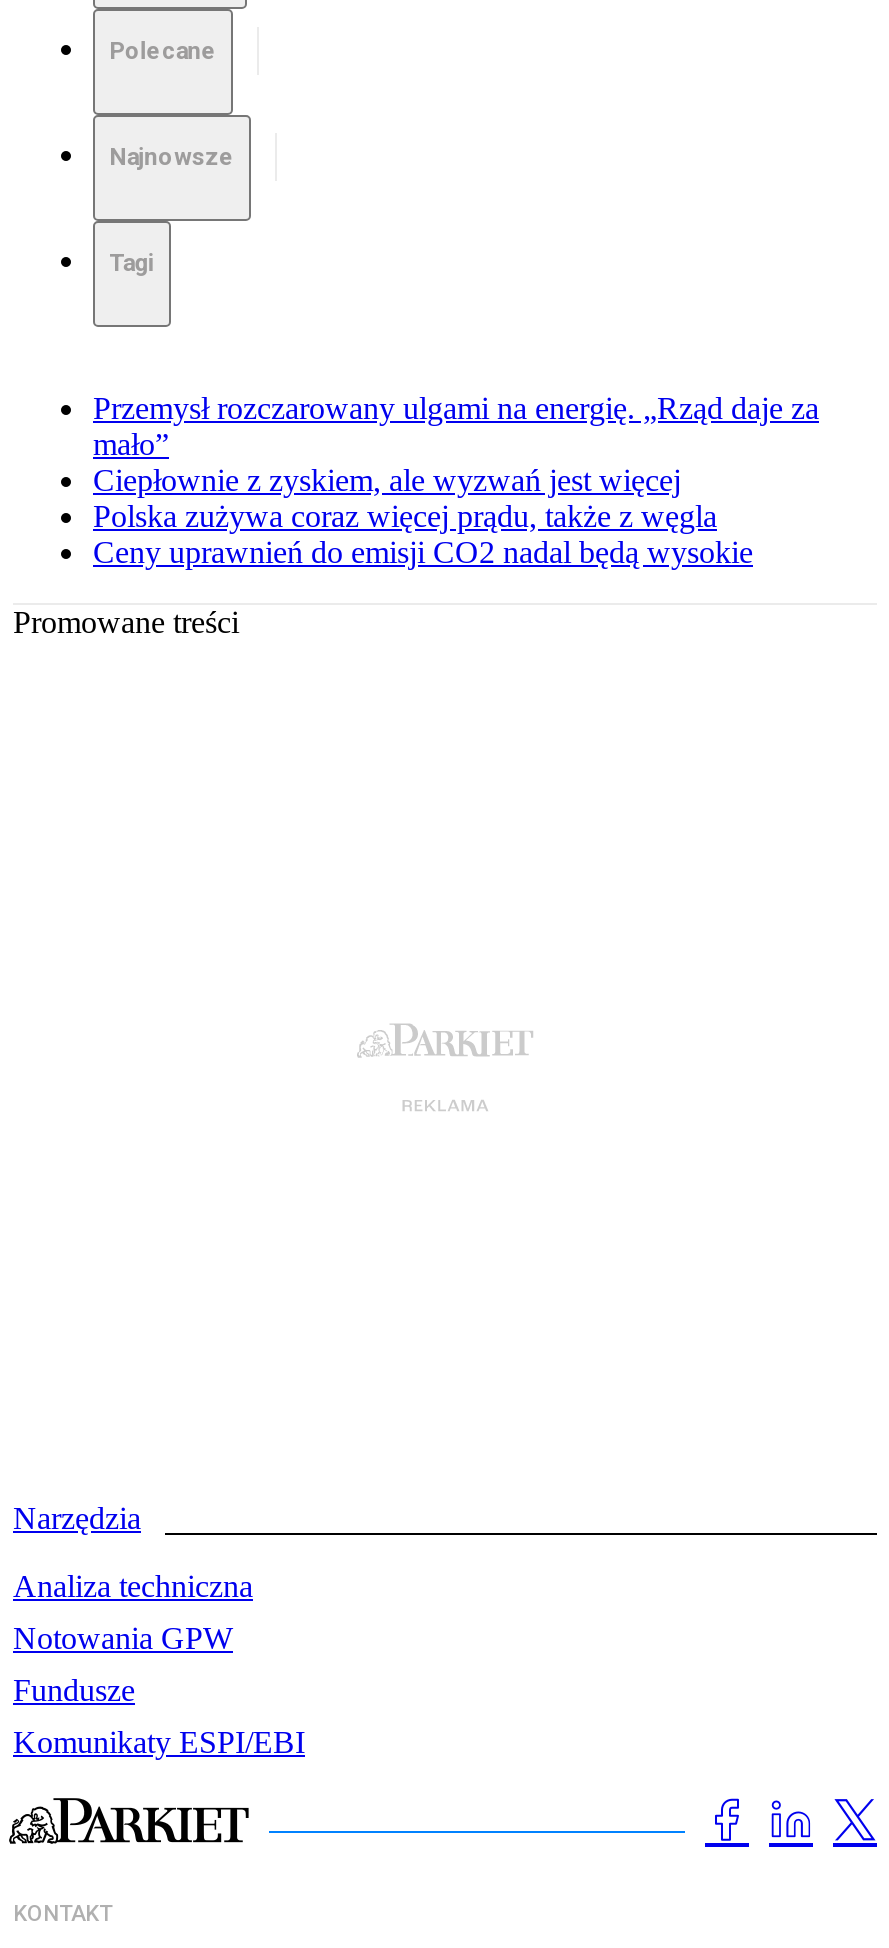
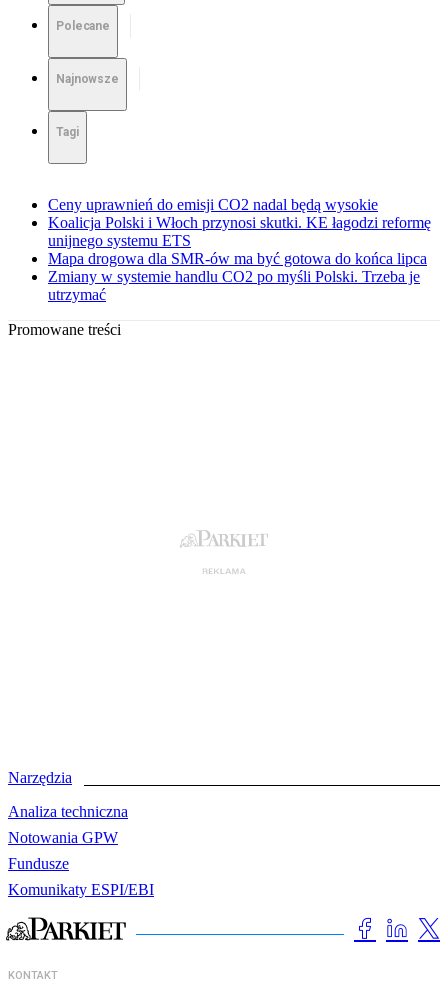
- Przemysł rozczarowany ulgami na energię. „Rząd daje za
- mało”
- Ciepłownie z zyskiem, ale wyzwań jest więcej
- Polska zużywa coraz więcej prądu, także z węgla

moved up: Ceny uprawnień do emisji CO2 nadal będą wysokie

+ Koalicja Polski i Włoch przynosi skutki. KE łagodzi reformę
+ unijnego systemu ETS
+ Mapa drogowa dla SMR-ów ma być gotowa do końca lipca
+ Zmiany w systemie handlu CO2 po myśli Polski. Trzeba je
+ utrzymać
